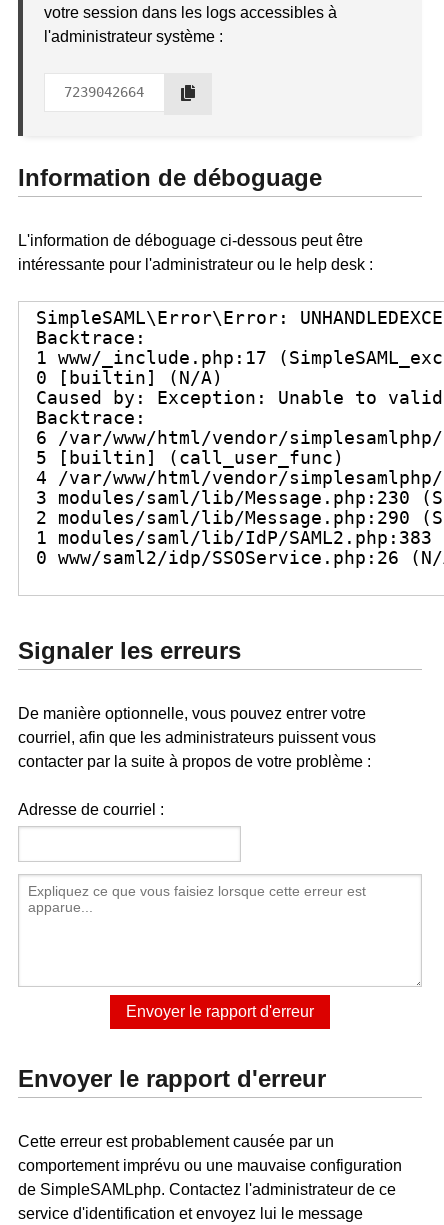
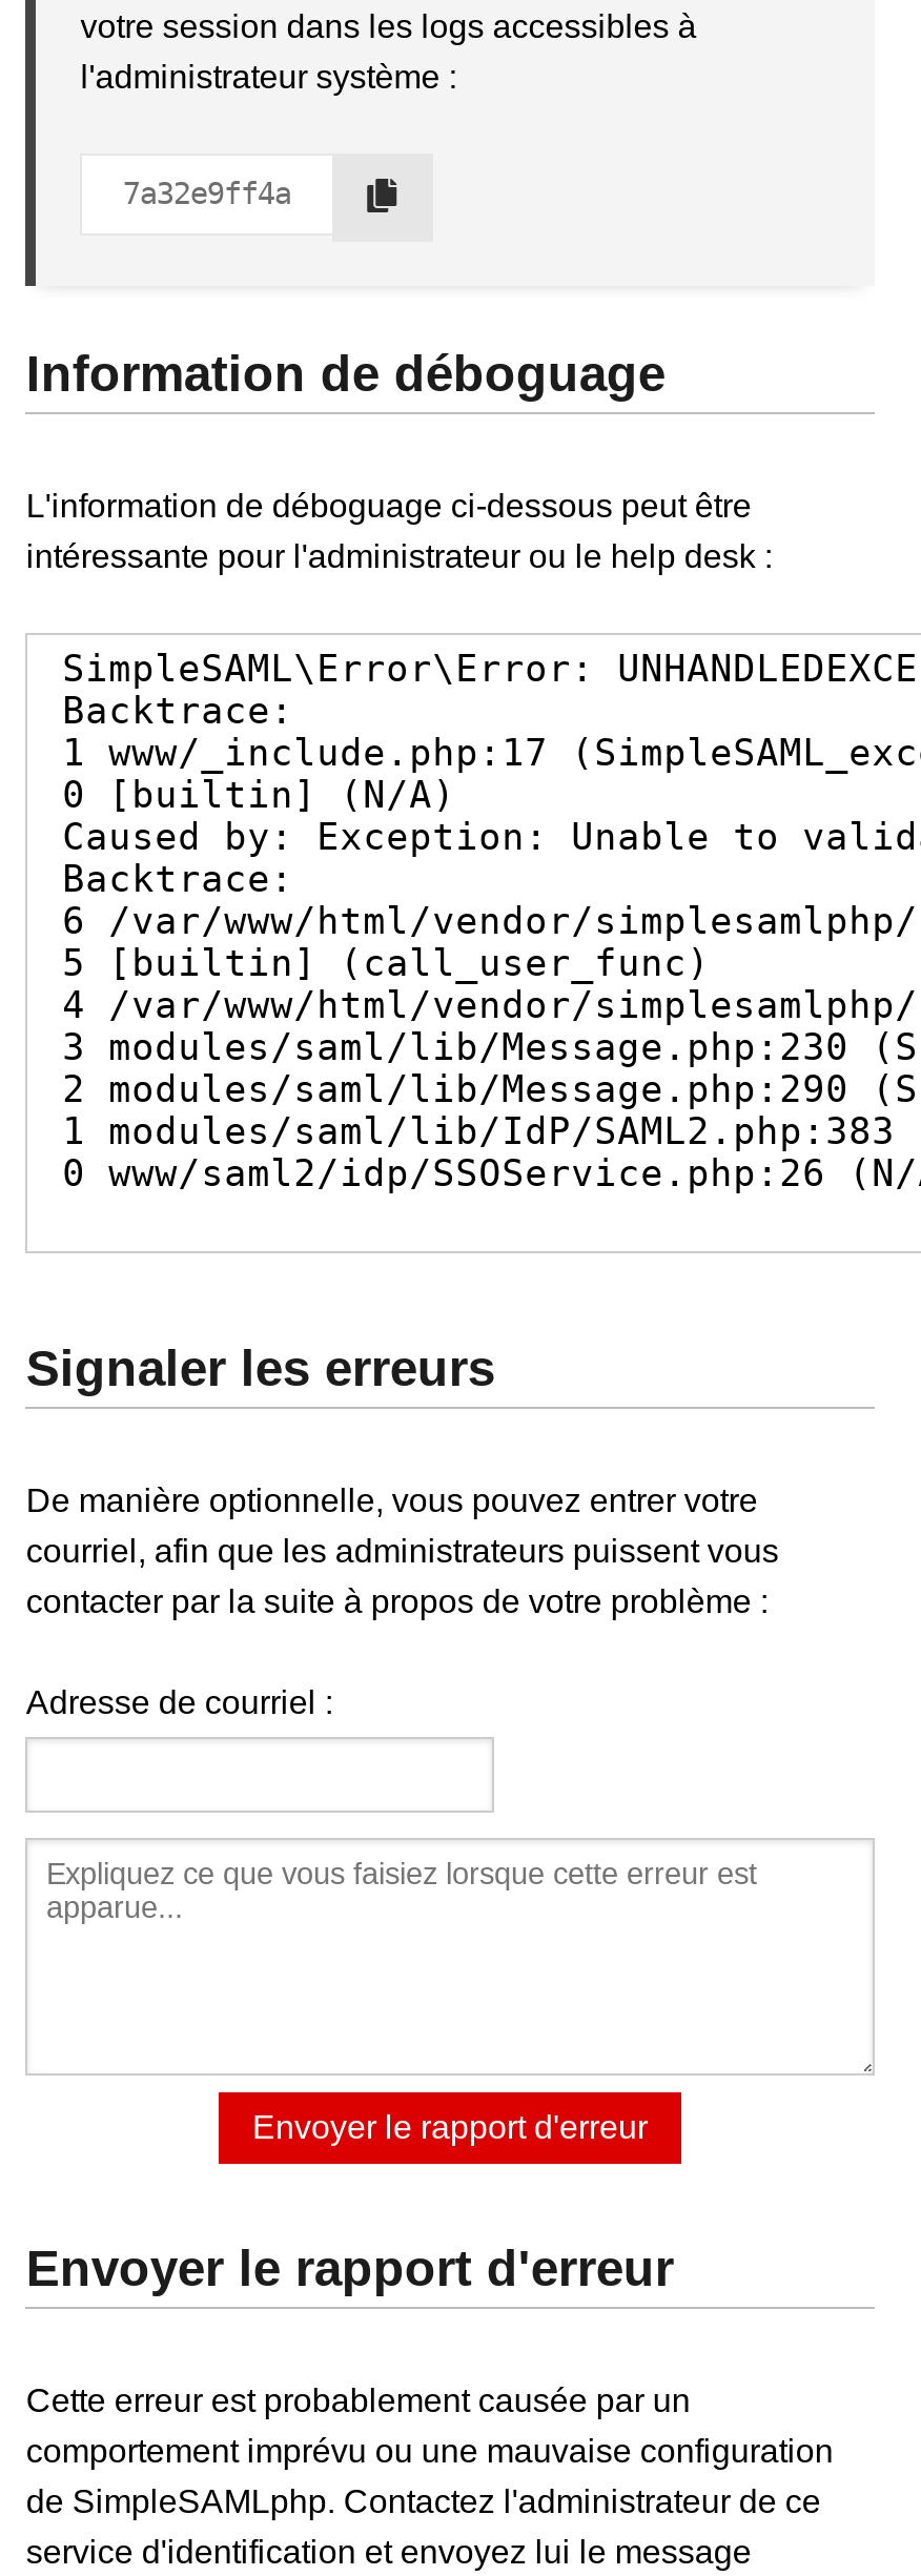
- 7239042664
+ 7a32e9ff4a
